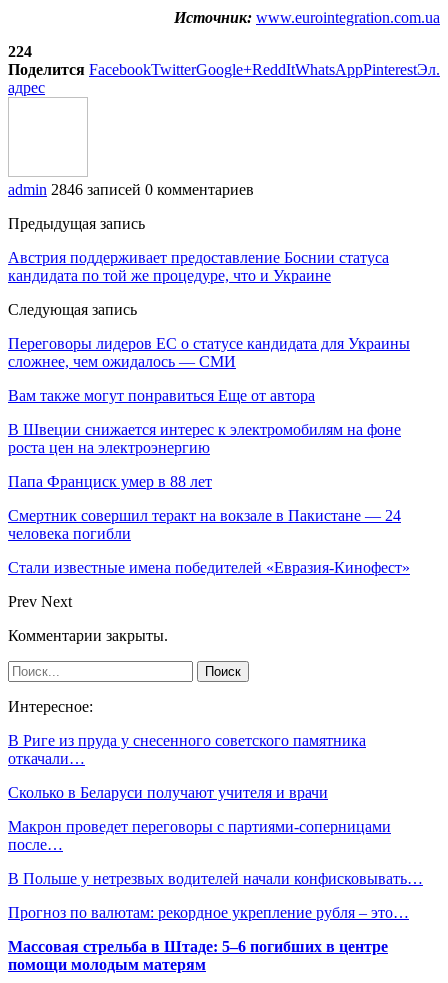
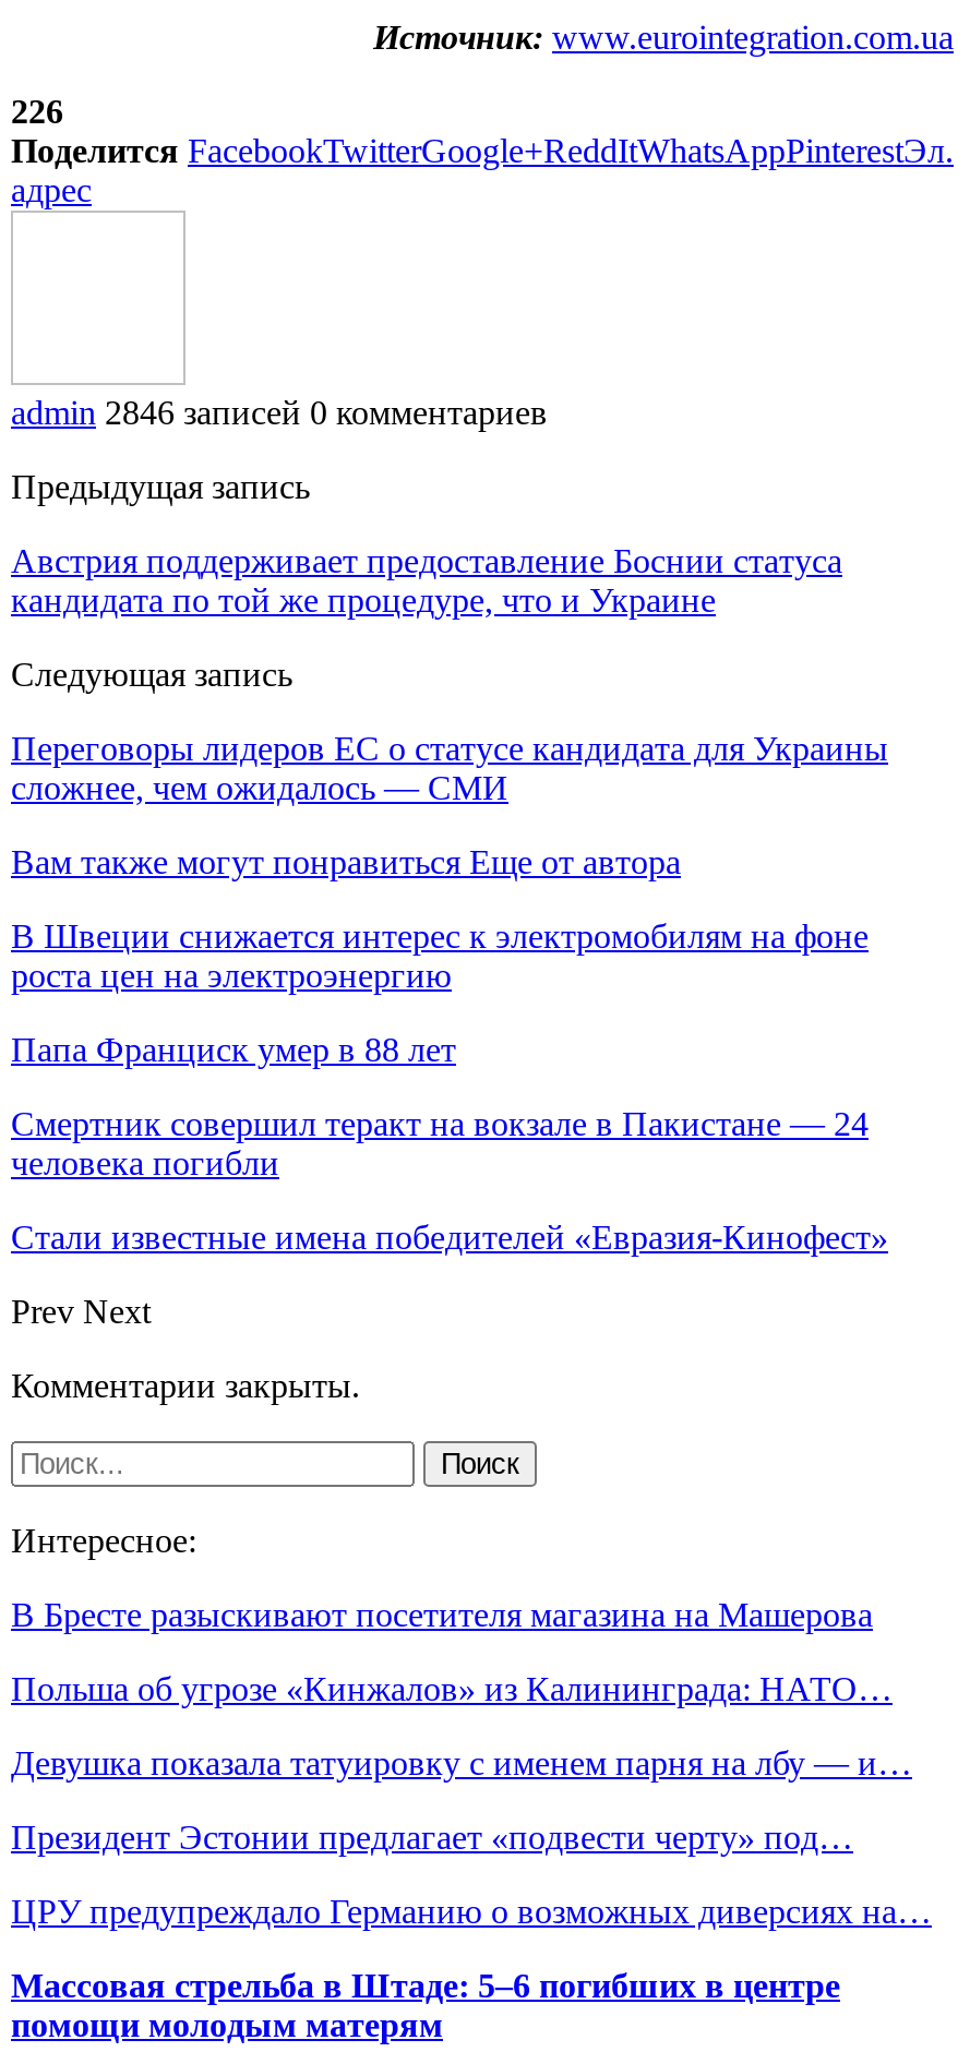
- 224
+ 226

- В Риге из пруда у снесенного советского памятника
- откачали…
+ В Бресте разыскивают посетителя магазина на Машерова

- Сколько в Беларуси получают учителя и врачи
+ Польша об угрозе «Кинжалов» из Калининграда: НАТО…

- Макрон проведет переговоры с партиями-соперницами
- после…
+ Девушка показала татуировку с именем парня на лбу — и…

- В Польше у нетрезвых водителей начали конфисковывать…
+ Президент Эстонии предлагает «подвести черту» под…

- Прогноз по валютам: рекордное укрепление рубля – это…
+ ЦРУ предупреждало Германию о возможных диверсиях на…
